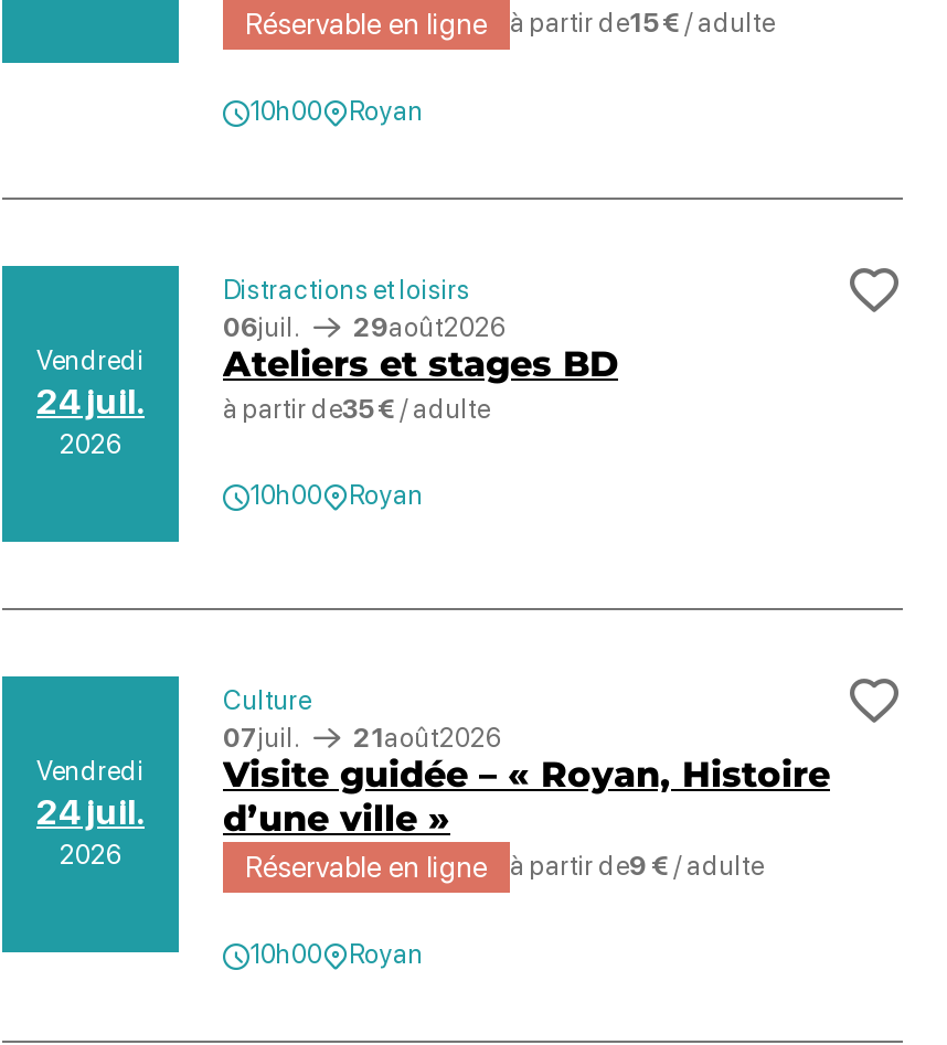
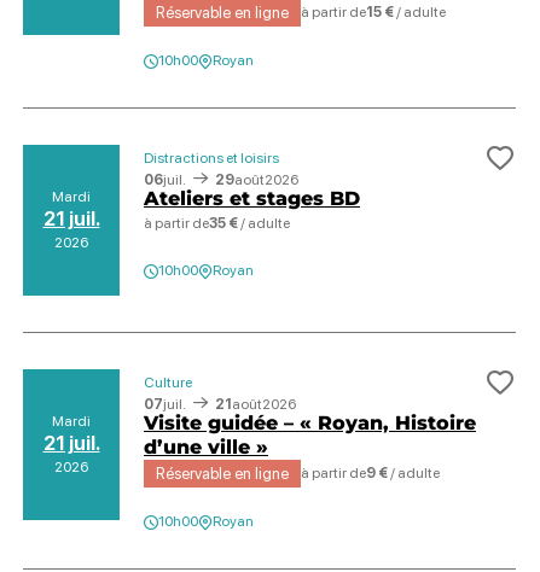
- Vendredi
- 24 juil.
+ Mardi
+ 21 juil.

- Vendredi
- 24 juil.
+ Mardi
+ 21 juil.
